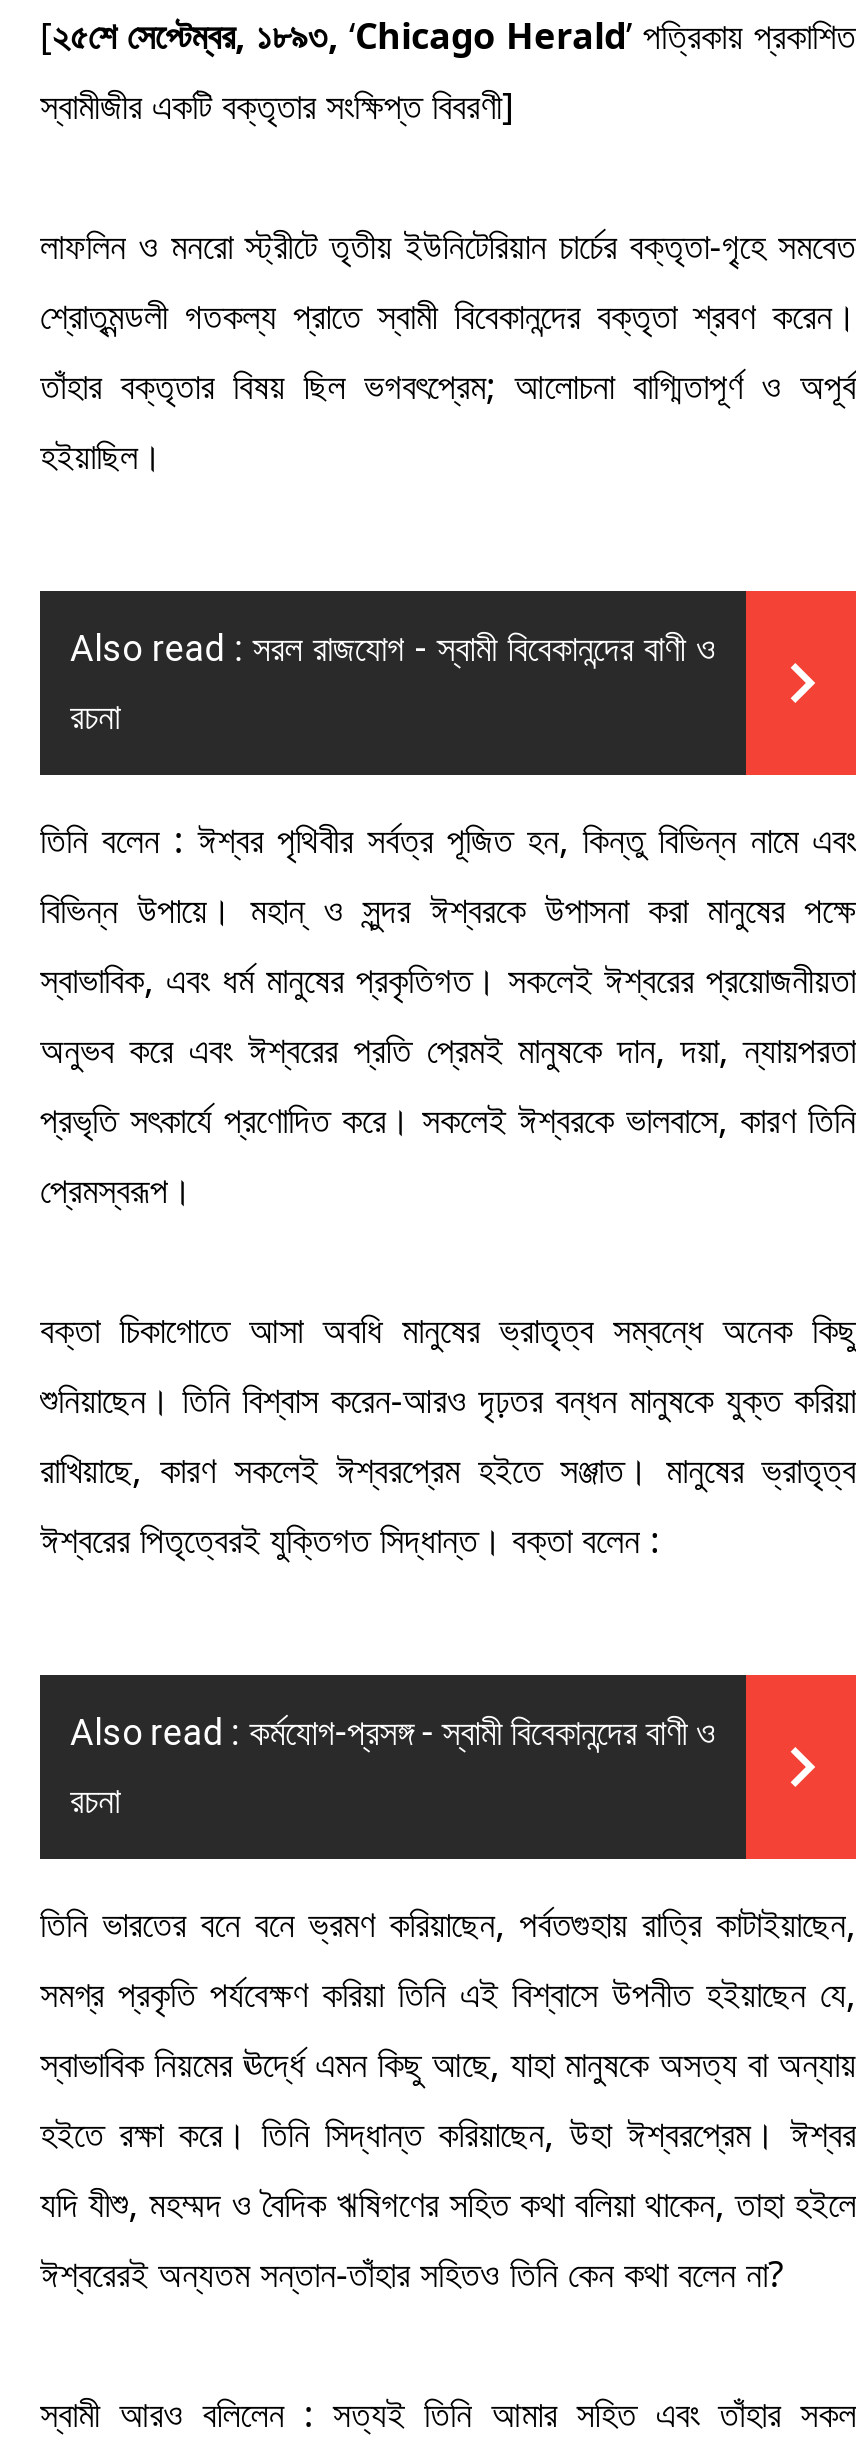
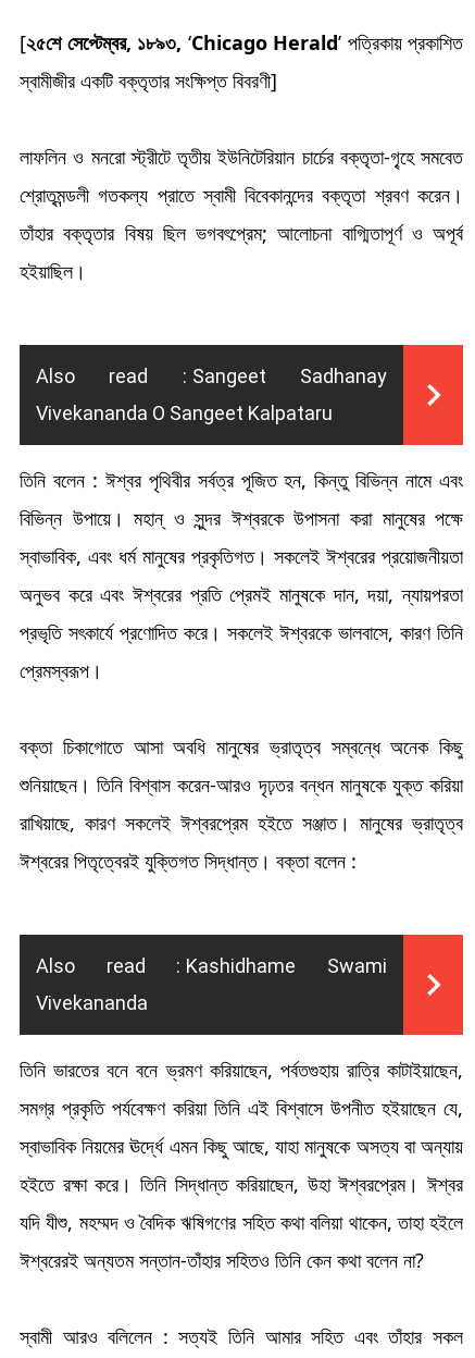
- Also read : সরল রাজযোগ - স্বামী বিবেকানন্দের বাণী ও
+ Also read : Sangeet Sadhanay

- রচনা
+ Vivekananda O Sangeet Kalpataru

- Also read : কর্মযোগ-প্রসঙ্গ - স্বামী বিবেকানন্দের বাণী ও
+ Also read : Kashidhame Swami

- রচনা
+ Vivekananda
